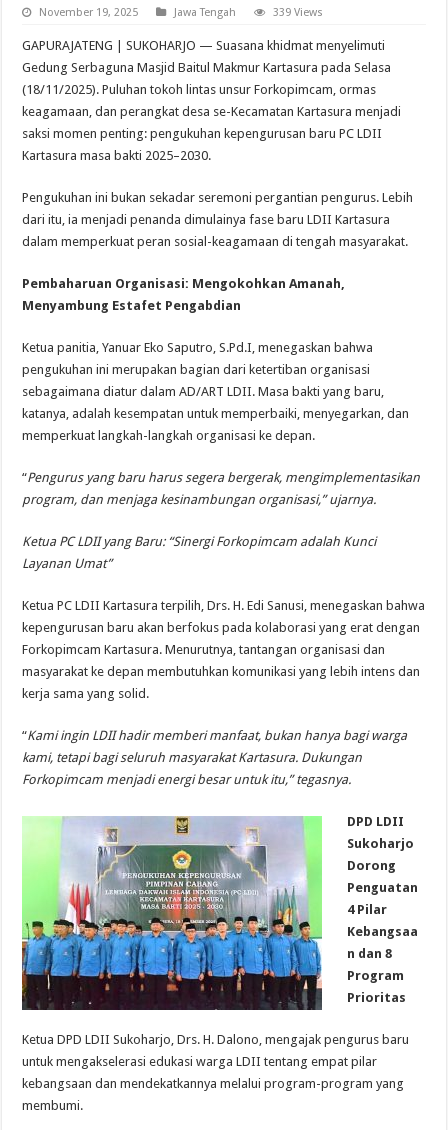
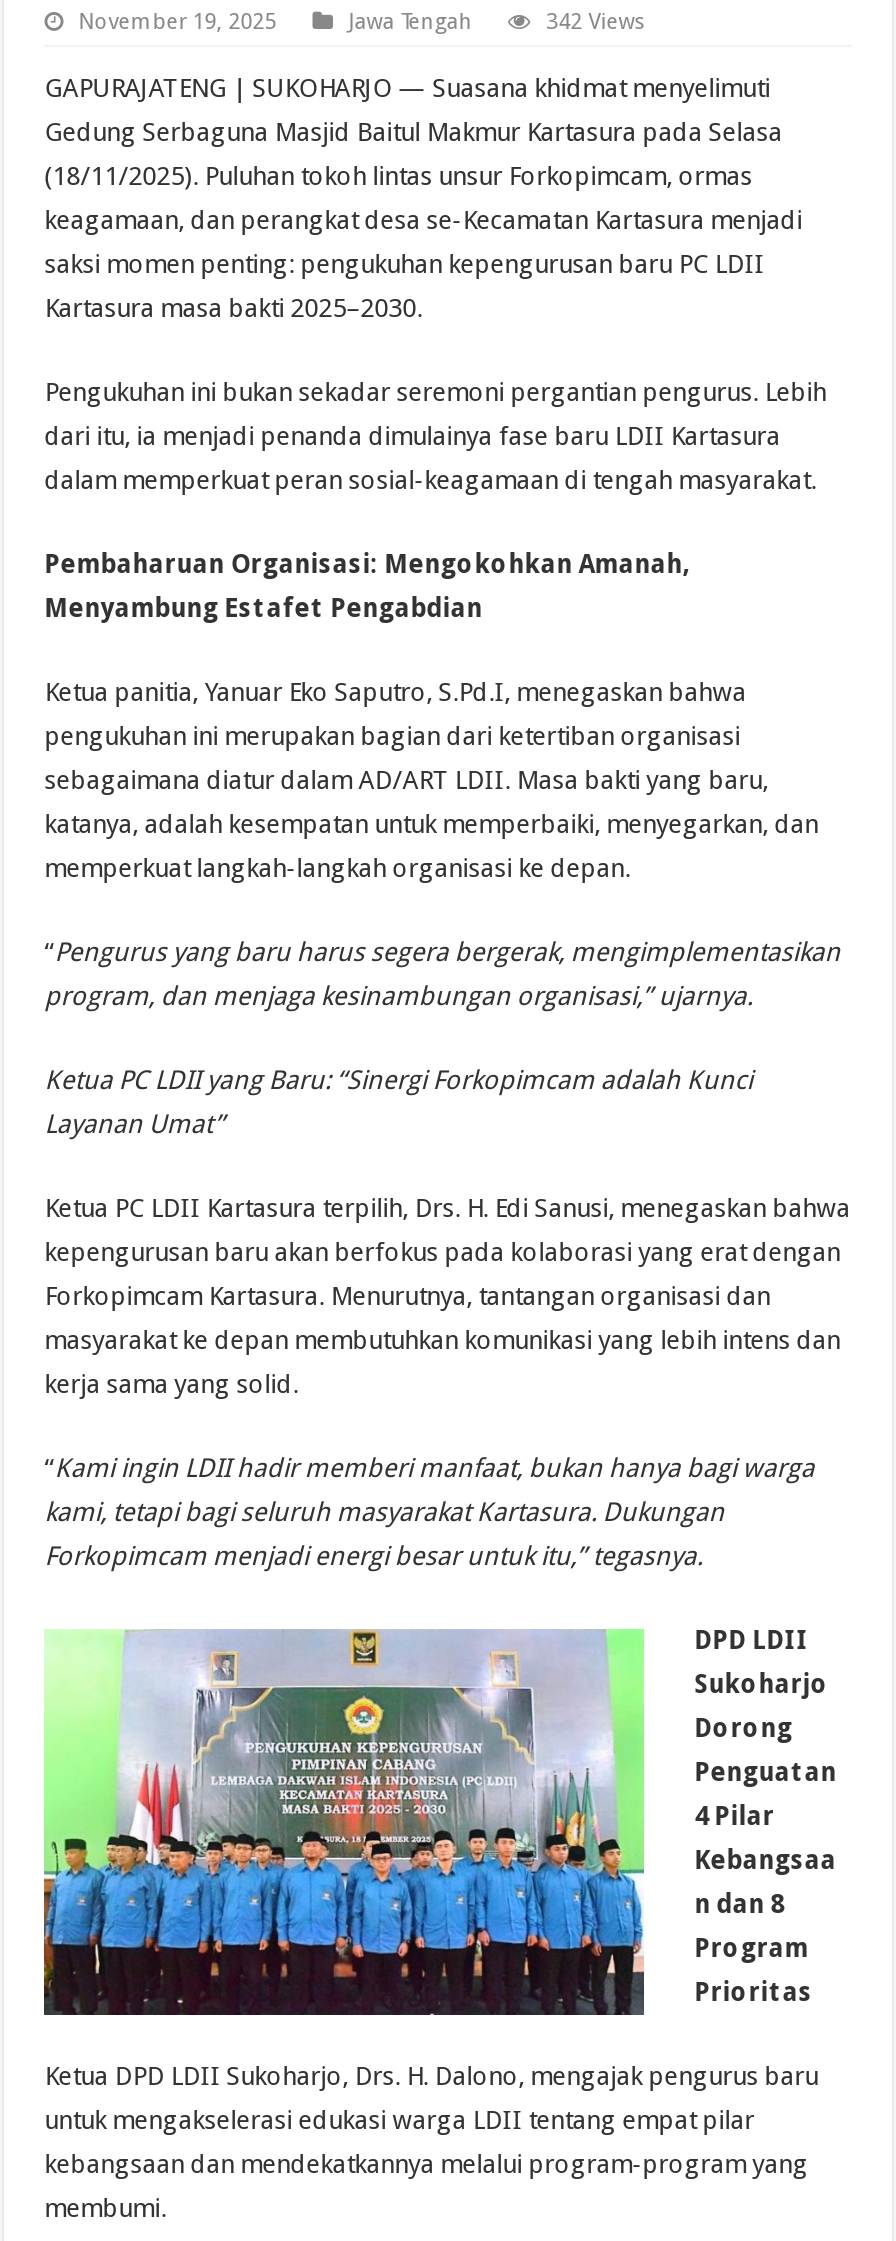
- 339 Views
+ 342 Views
